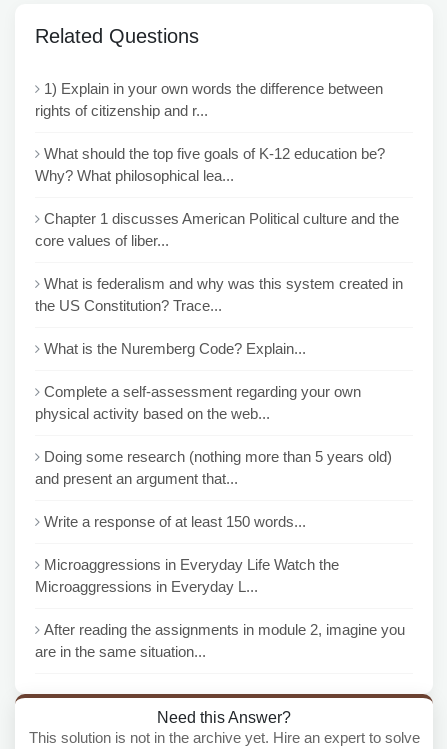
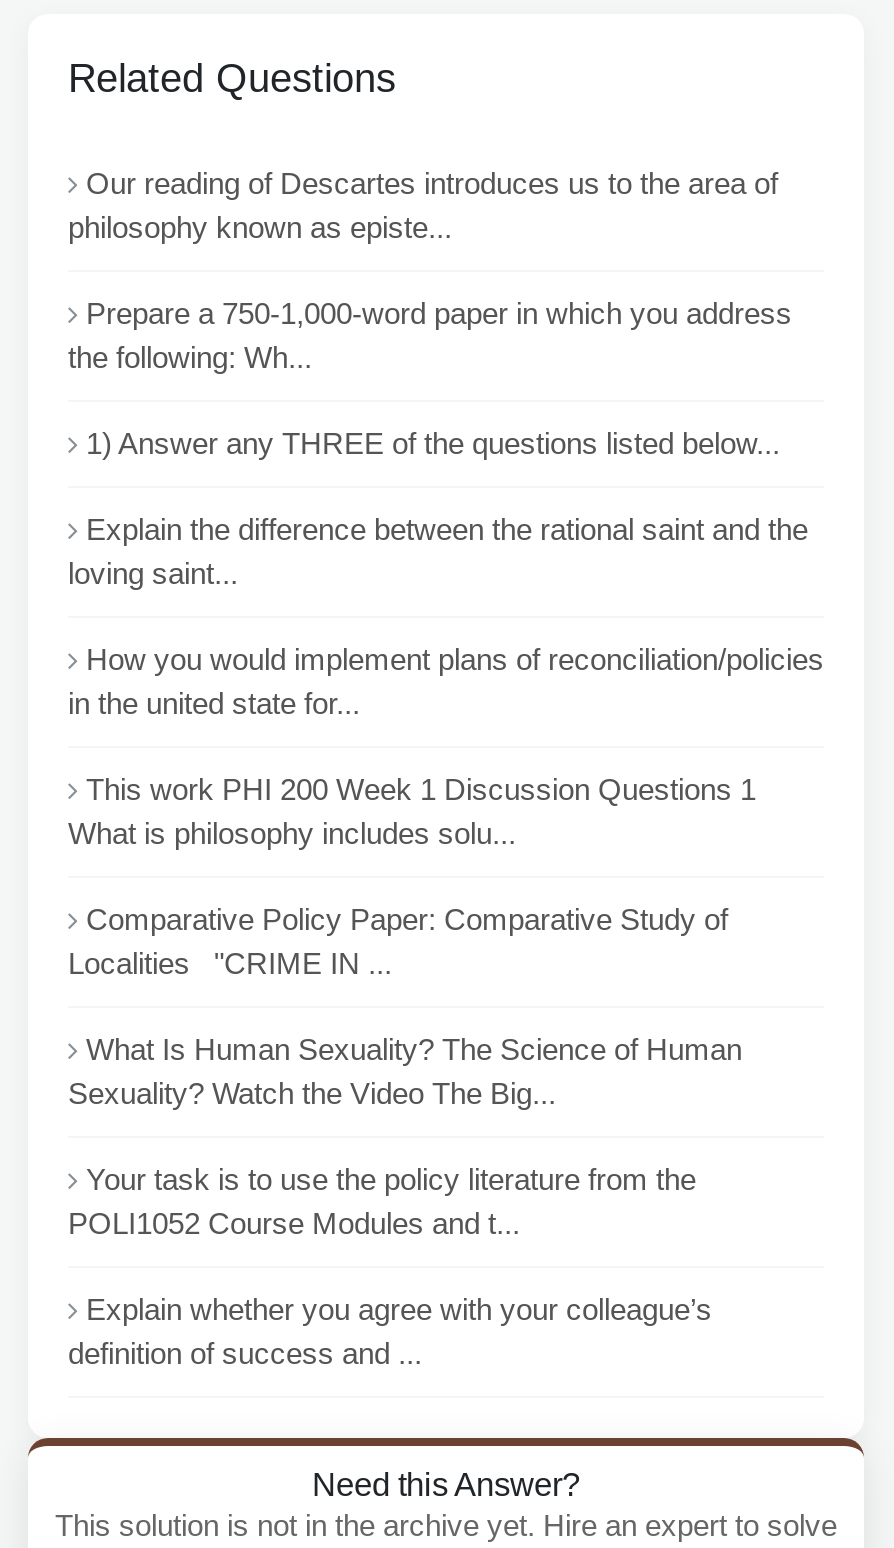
- 1) Explain in your own words the difference between
- rights of citizenship and r...
+ Our reading of Descartes introduces us to the area of
+ philosophy known as episte...

- What should the top five goals of K-12 education be?
- Why? What philosophical lea...
+ Prepare a 750-1,000-word paper in which you address
+ the following: Wh...

- Chapter 1 discusses American Political culture and the
- core values of liber...
+ 1) Answer any THREE of the questions listed below...

- What is federalism and why was this system created in
- the US Constitution? Trace...
+ Explain the difference between the rational saint and the
+ loving saint...

- What is the Nuremberg Code? Explain...
+ How you would implement plans of reconciliation/policies
+ in the united state for...

- Complete a self-assessment regarding your own
- physical activity based on the web...
+ This work PHI 200 Week 1 Discussion Questions 1
+ What is philosophy includes solu...

- Doing some research (nothing more than 5 years old)
- and present an argument that...
+ Comparative Policy Paper: Comparative Study of
+ Localities "CRIME IN ...

- Write a response of at least 150 words...
+ What Is Human Sexuality? The Science of Human
+ Sexuality? Watch the Video The Big...

- Microaggressions in Everyday Life Watch the
- Microaggressions in Everyday L...
+ Your task is to use the policy literature from the
+ POLI1052 Course Modules and t...

- After reading the assignments in module 2, imagine you
- are in the same situation...
+ Explain whether you agree with your colleague’s
+ definition of success and ...
